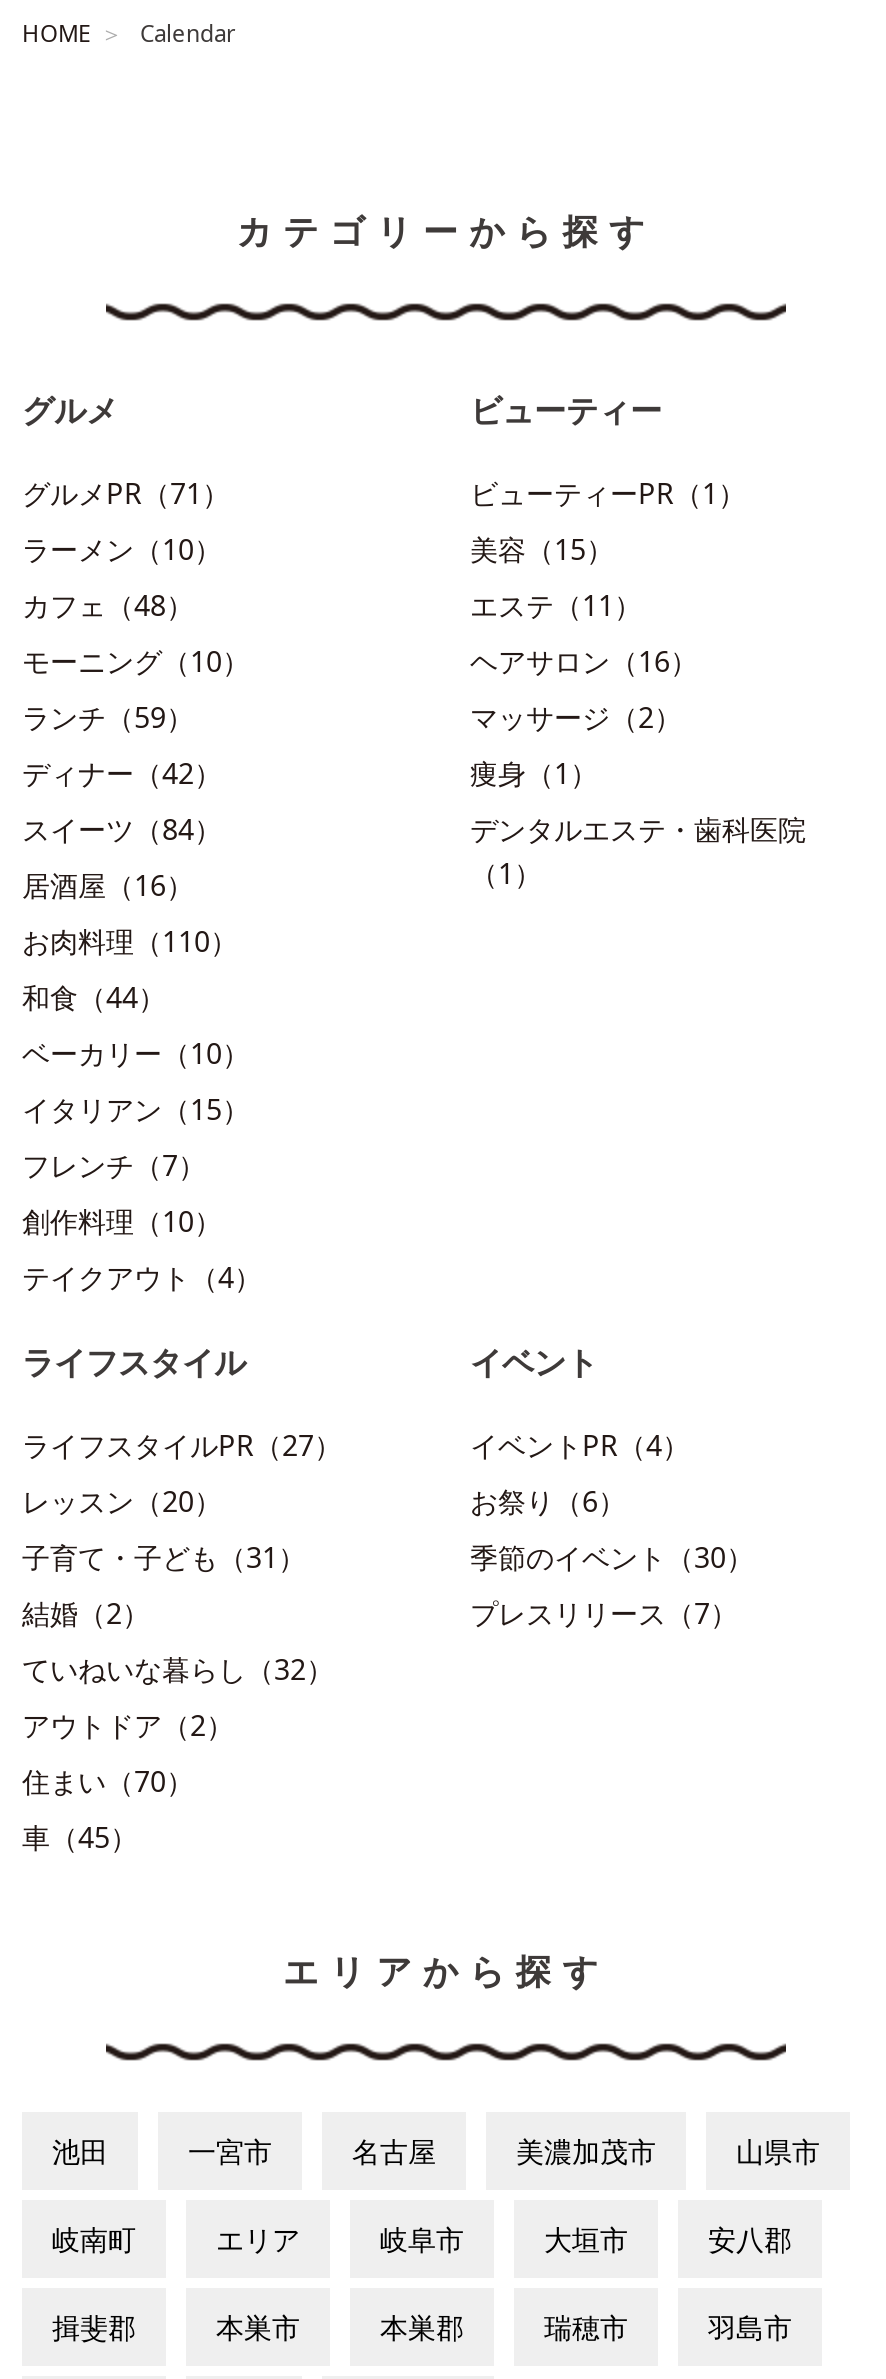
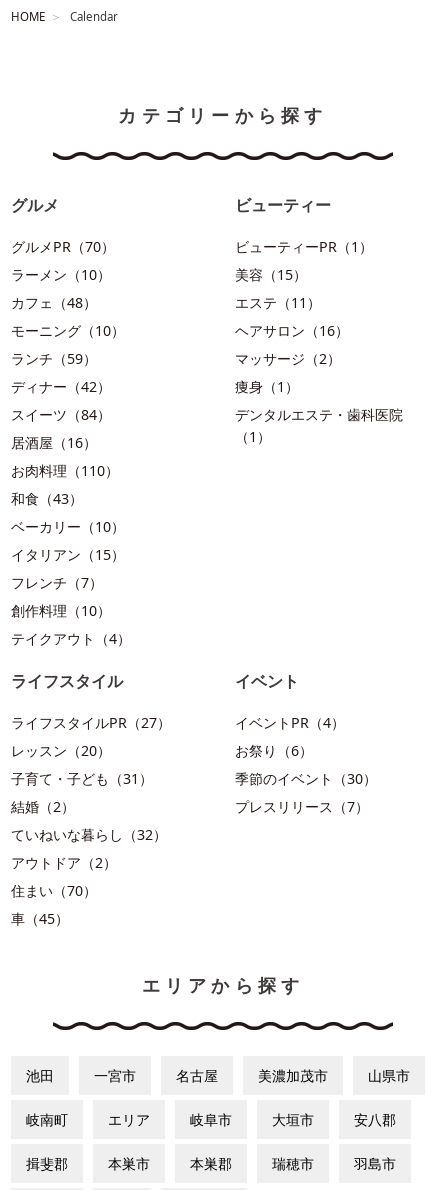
- グルメPR（71）
+ グルメPR（70）

- 和食（44）
+ 和食（43）
